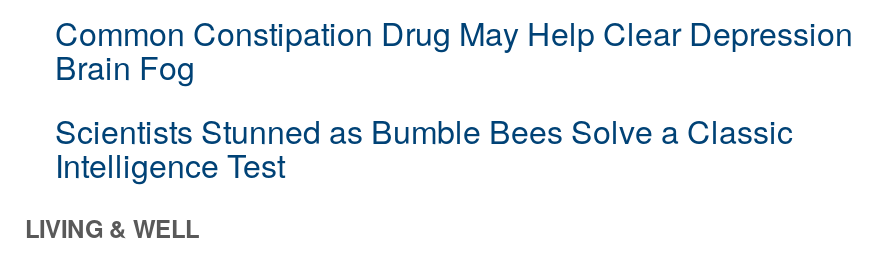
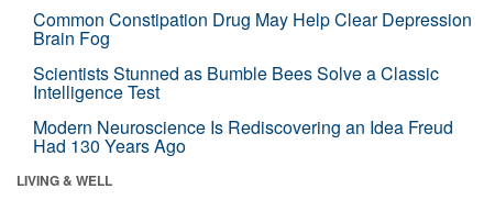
+ Modern Neuroscience Is Rediscovering an Idea Freud
+ Had 130 Years Ago
